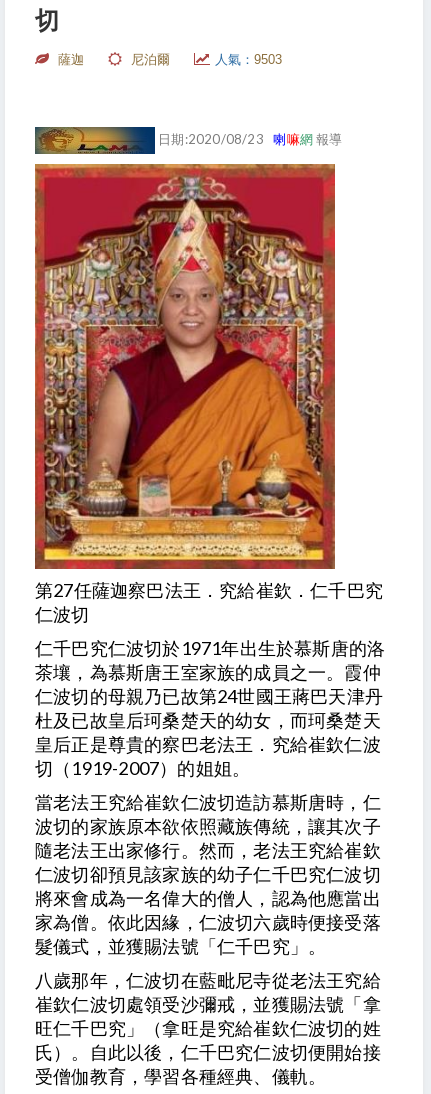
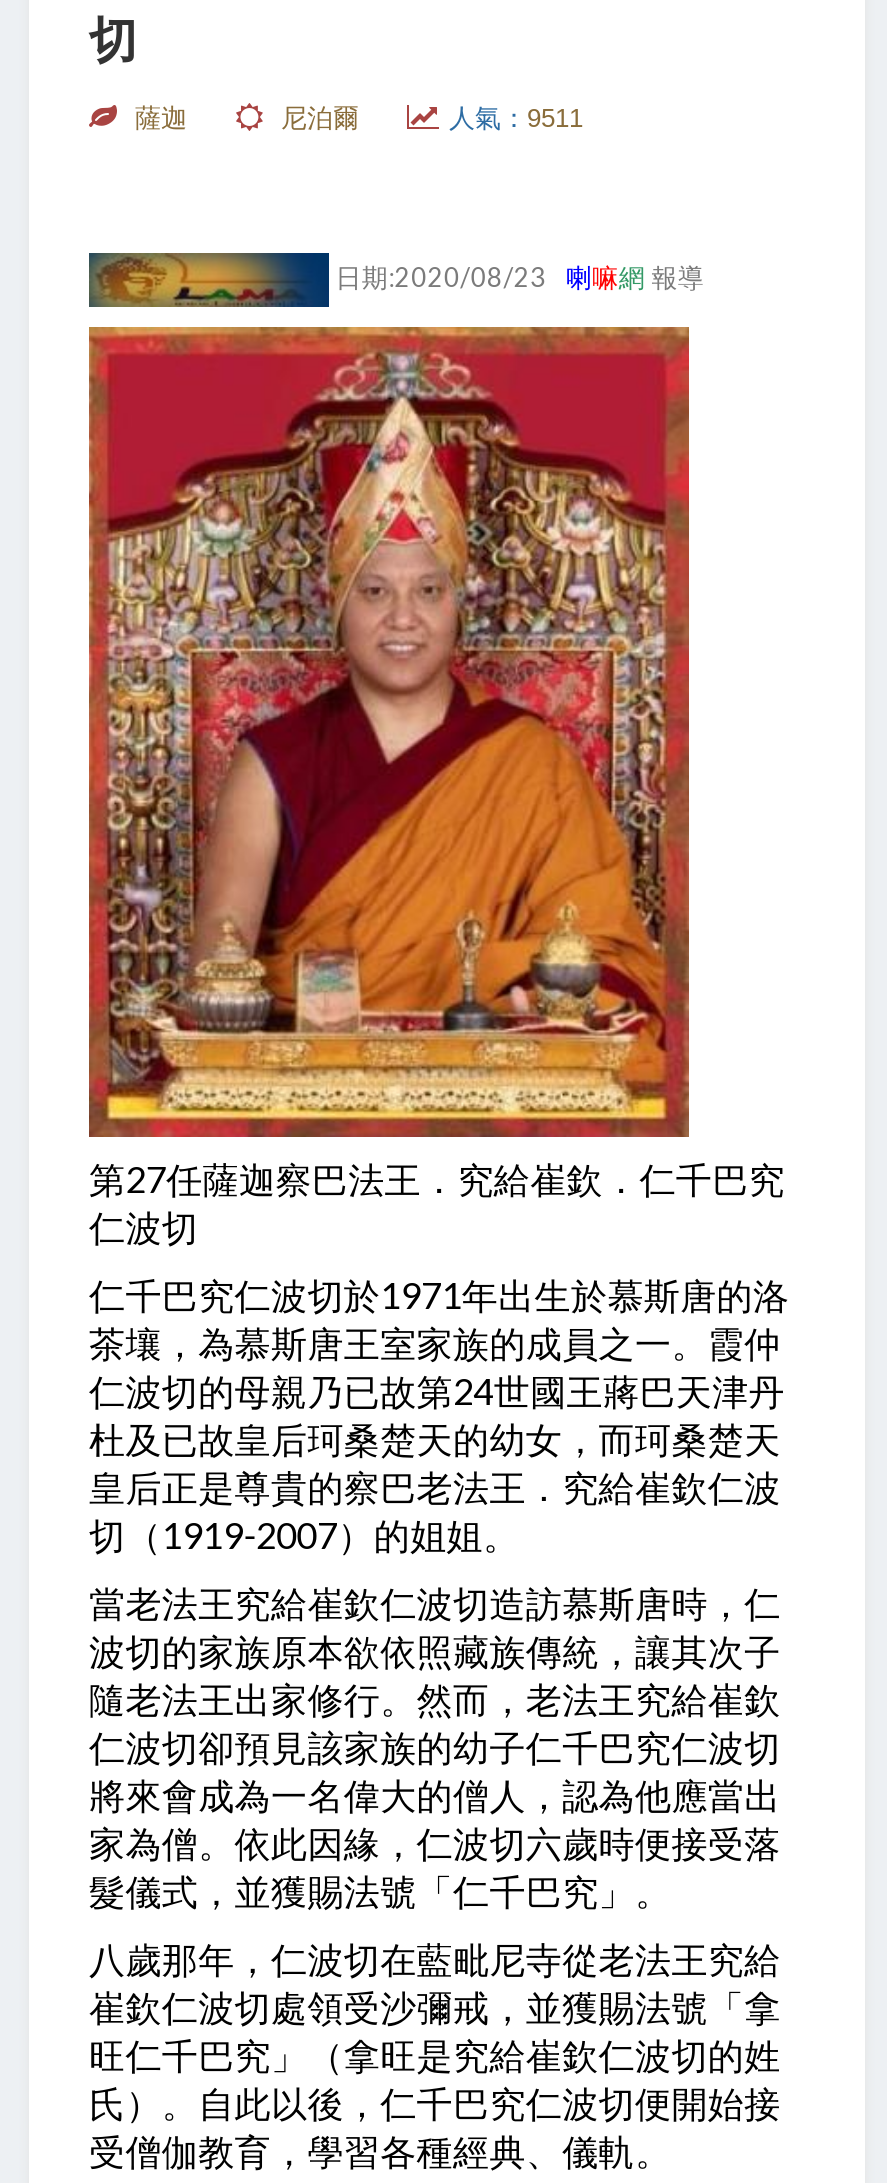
- 人氣：9503
+ 人氣：9511
